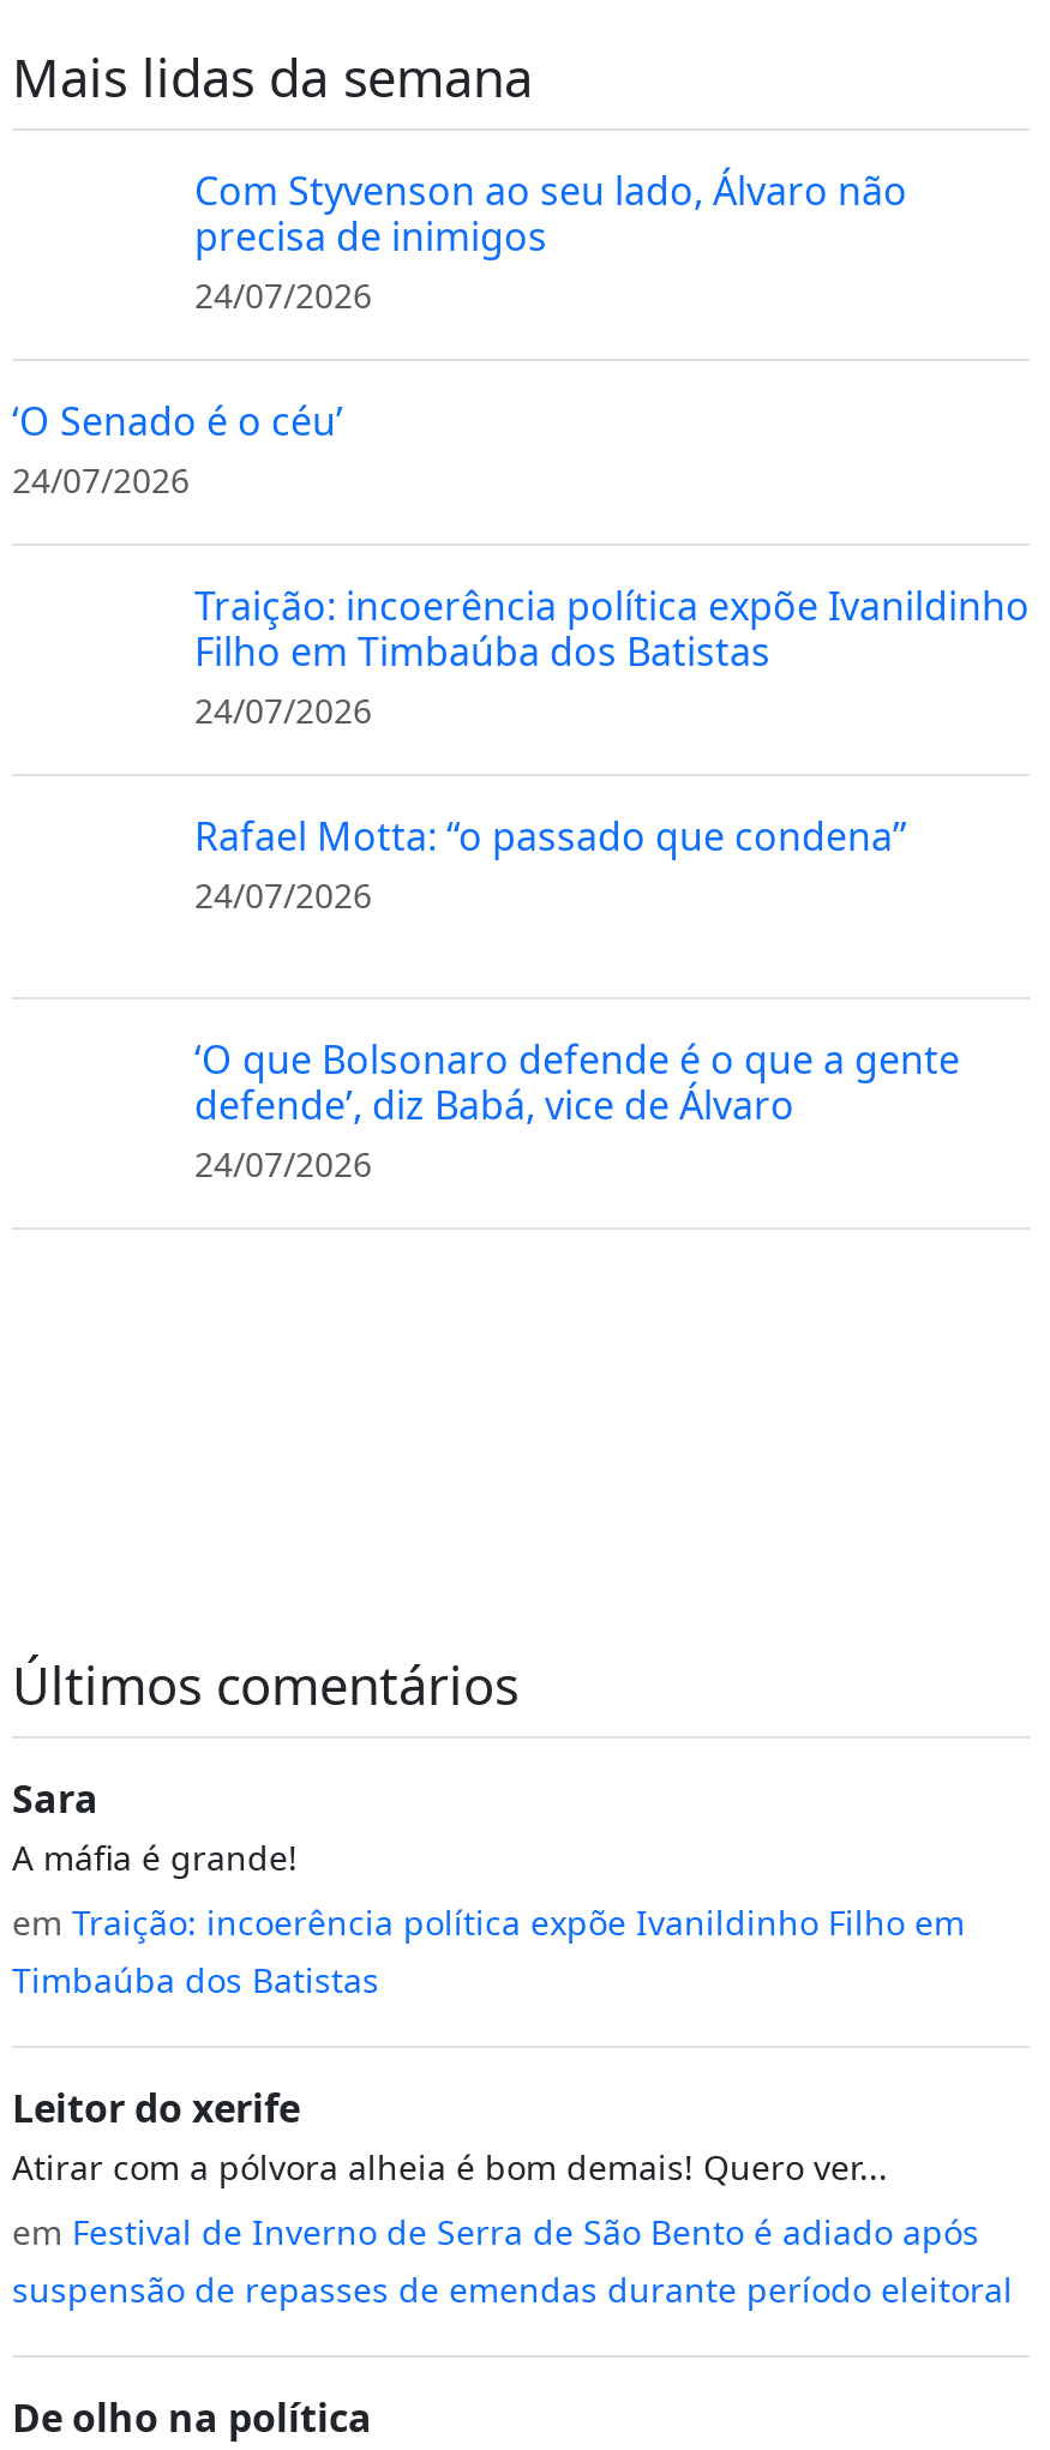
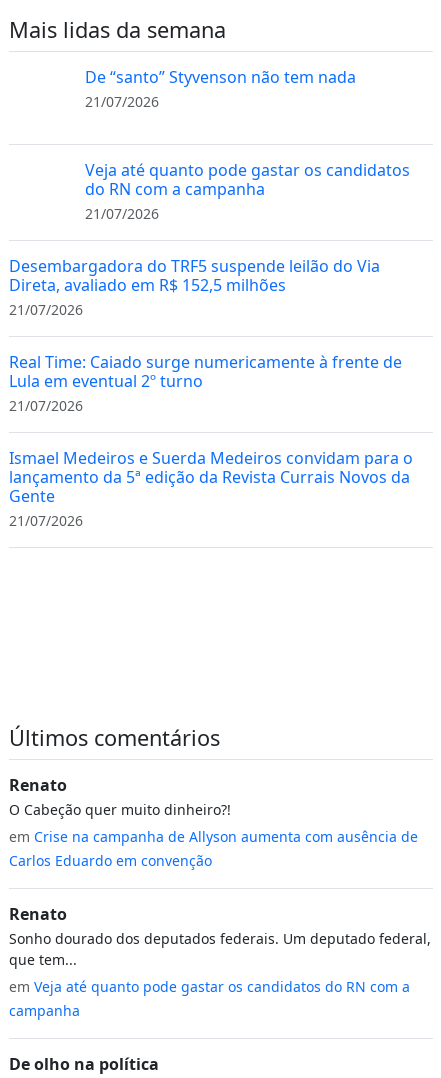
- Com Styvenson ao seu lado, Álvaro não
- precisa de inimigos
- 24/07/2026
+ De “santo” Styvenson não tem nada
+ 21/07/2026

- ‘O Senado é o céu’
- 24/07/2026
+ Veja até quanto pode gastar os candidatos
+ do RN com a campanha
+ 21/07/2026

- Traição: incoerência política expõe Ivanildinho
- Filho em Timbaúba dos Batistas
- 24/07/2026
+ Desembargadora do TRF5 suspende leilão do Via
+ Direta, avaliado em R$ 152,5 milhões
+ 21/07/2026

- Rafael Motta: “o passado que condena”
- 24/07/2026
+ Real Time: Caiado surge numericamente à frente de
+ Lula em eventual 2º turno
+ 21/07/2026

- ‘O que Bolsonaro defende é o que a gente
- defende’, diz Babá, vice de Álvaro
- 24/07/2026
+ Ismael Medeiros e Suerda Medeiros convidam para o
+ lançamento da 5ª edição da Revista Currais Novos da
+ Gente
+ 21/07/2026

- Sara
- A máfia é grande!
- em Traição: incoerência política expõe Ivanildinho Filho em
- Timbaúba dos Batistas
+ Renato
+ O Cabeção quer muito dinheiro?!
+ em Crise na campanha de Allyson aumenta com ausência de
+ Carlos Eduardo em convenção

- Leitor do xerife
- Atirar com a pólvora alheia é bom demais! Quero ver...
- em Festival de Inverno de Serra de São Bento é adiado após
- suspensão de repasses de emendas durante período eleitoral
+ Renato
+ Sonho dourado dos deputados federais. Um deputado federal,
+ que tem...
+ em Veja até quanto pode gastar os candidatos do RN com a
+ campanha
